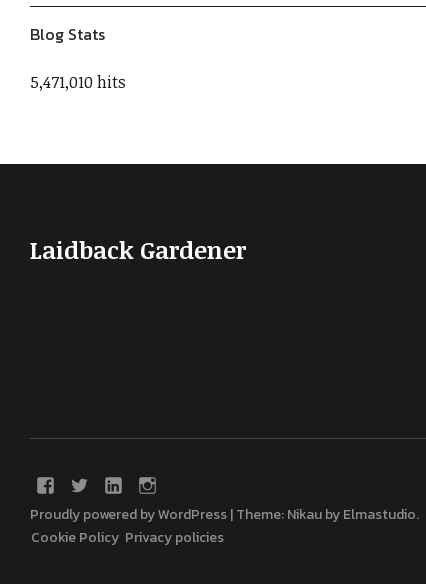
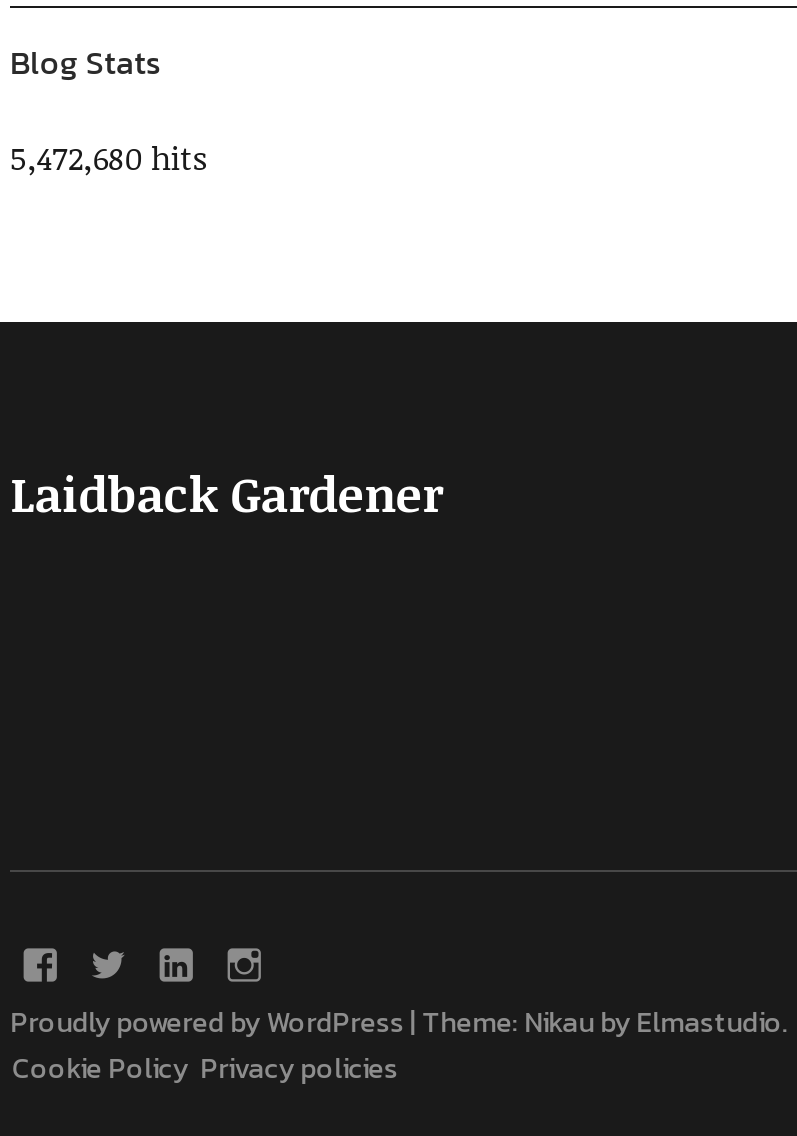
- 5,471,010 hits
+ 5,472,680 hits
